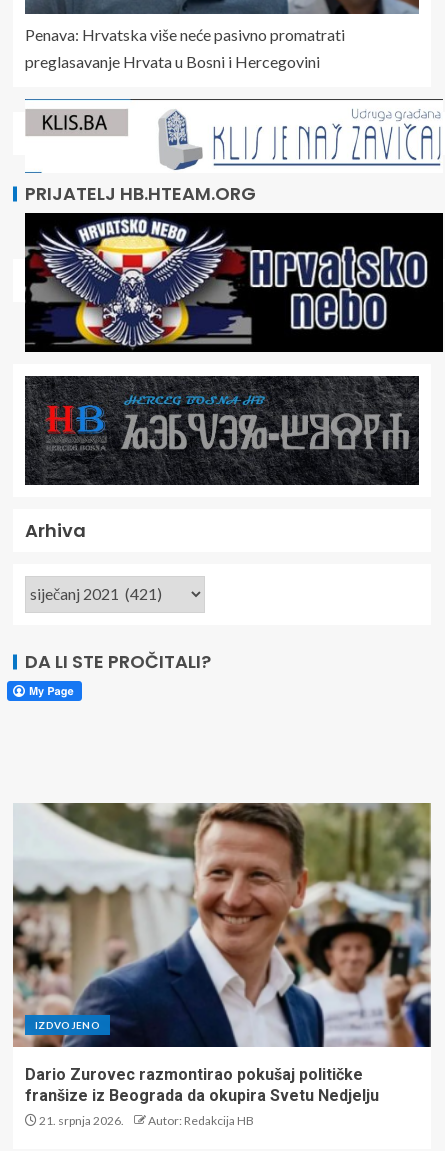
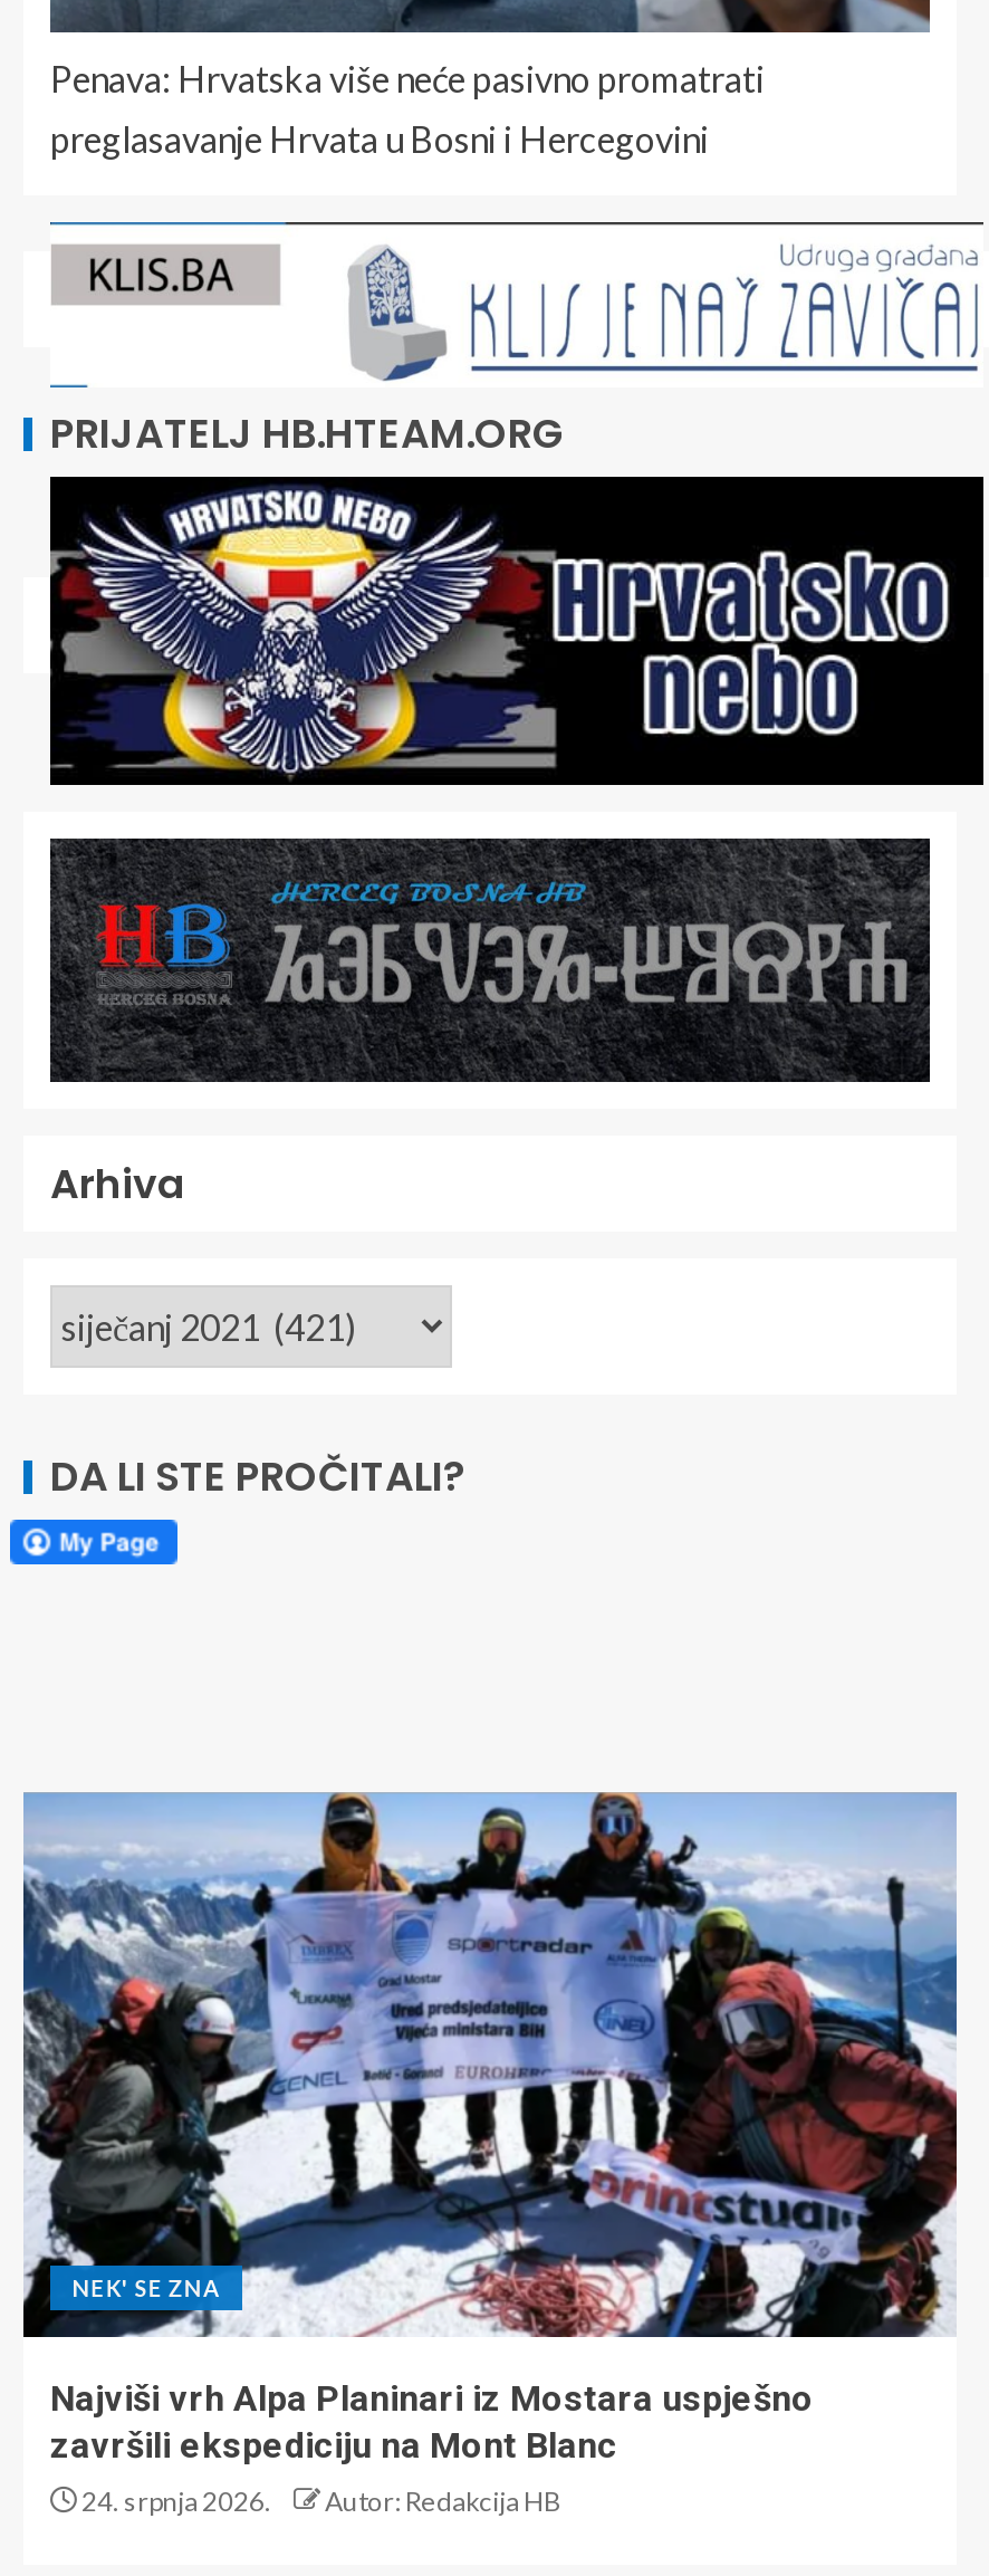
- [image]
- IZDVOJENO
+ [image]
+ NEK' SE ZNA

- Dario Zurovec razmontirao pokušaj političke
- franšize iz Beograda da okupira Svetu Nedjelju
- 21. srpnja 2026.
+ Najviši vrh Alpa Planinari iz Mostara uspješno
+ završili ekspediciju na Mont Blanc
+ 24. srpnja 2026.
